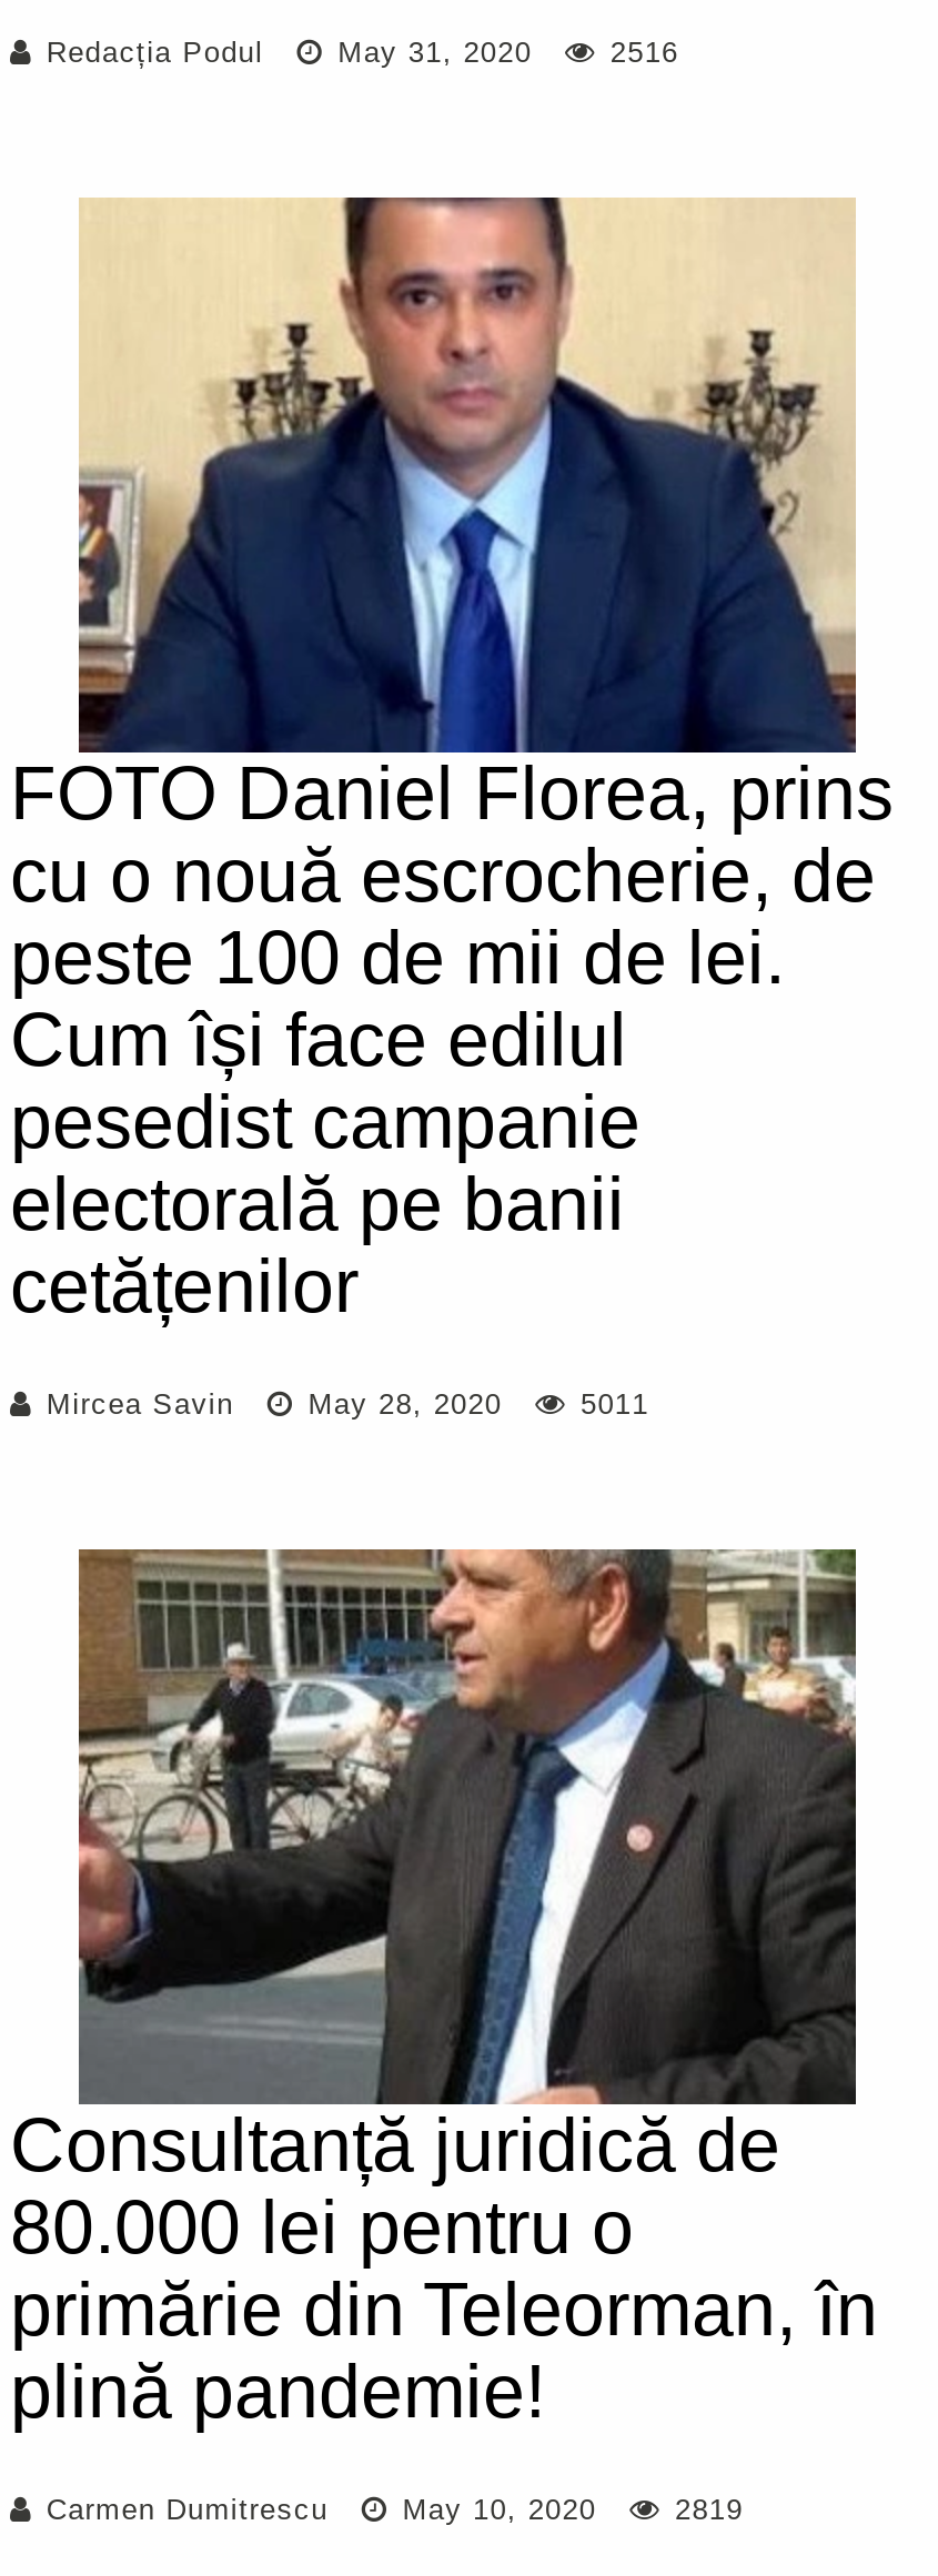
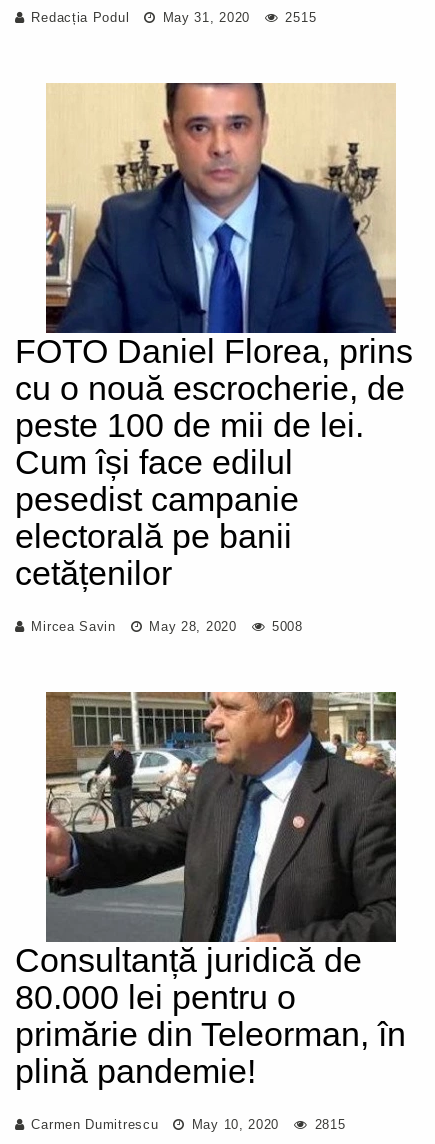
- 2516
+ 2515

- 5011
+ 5008

- 2819
+ 2815
